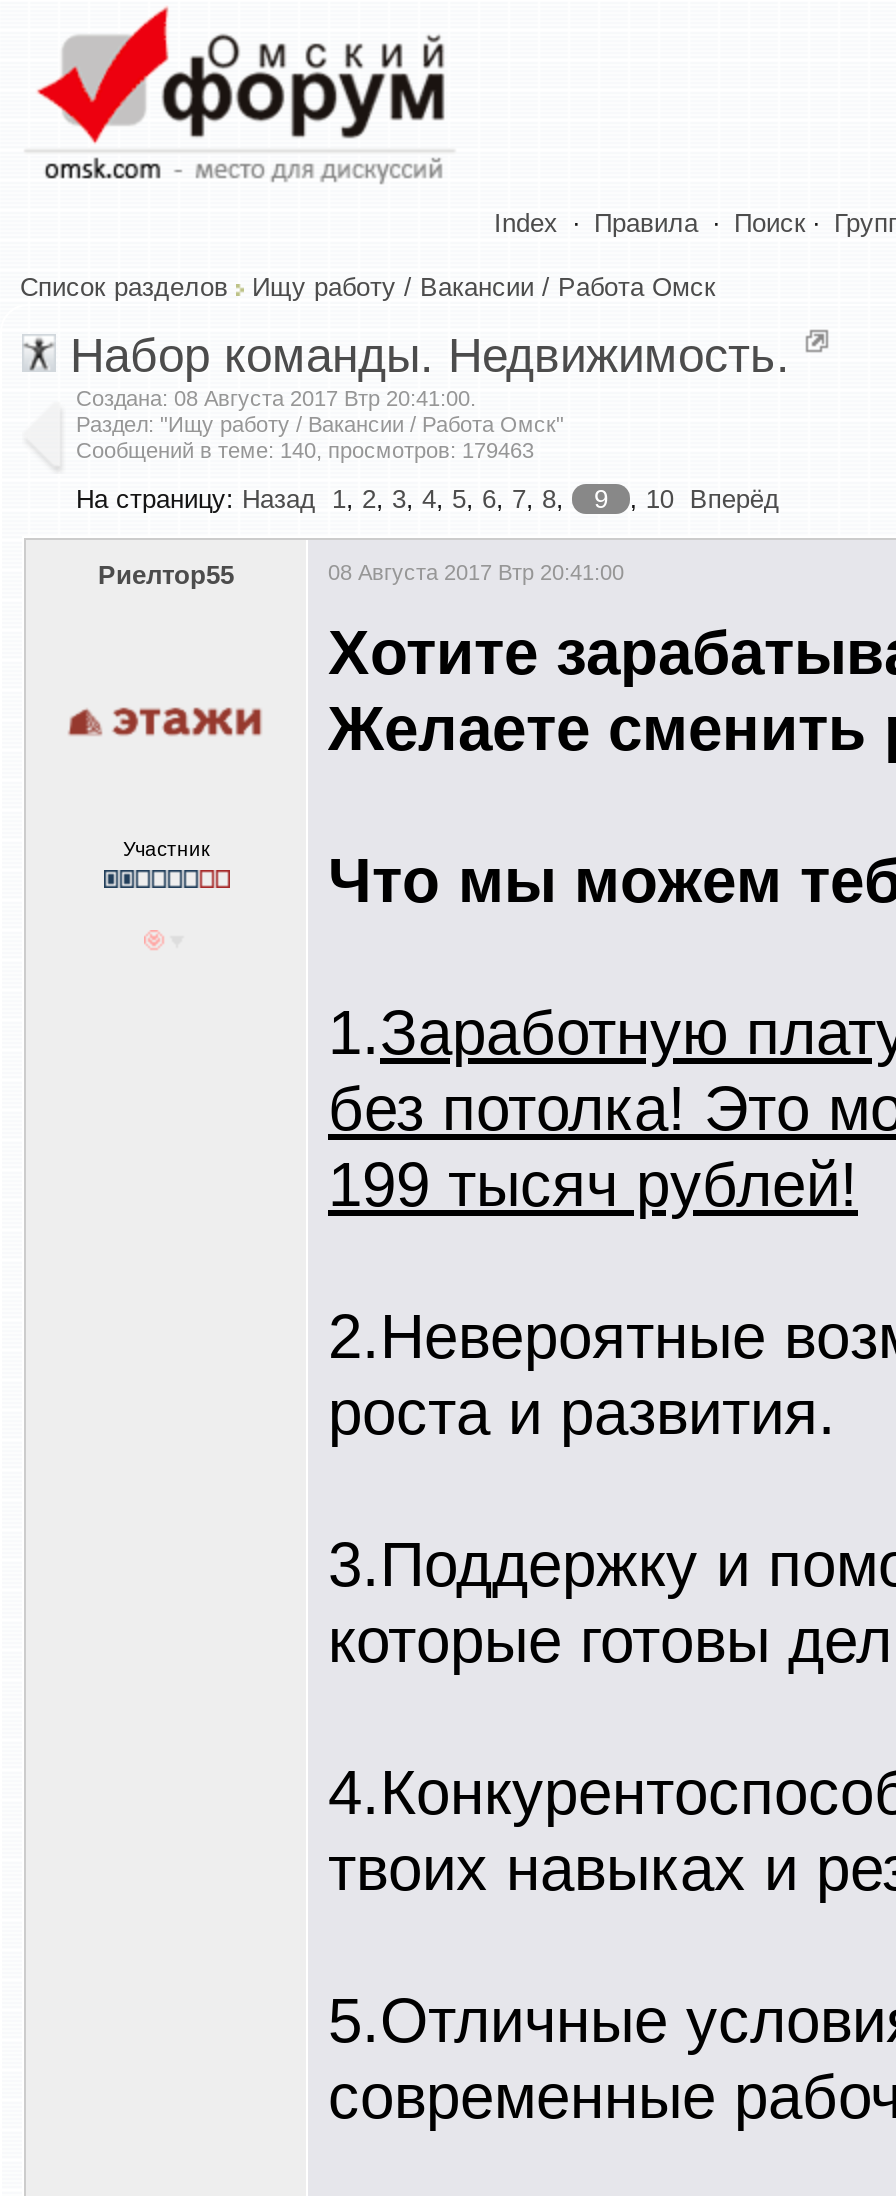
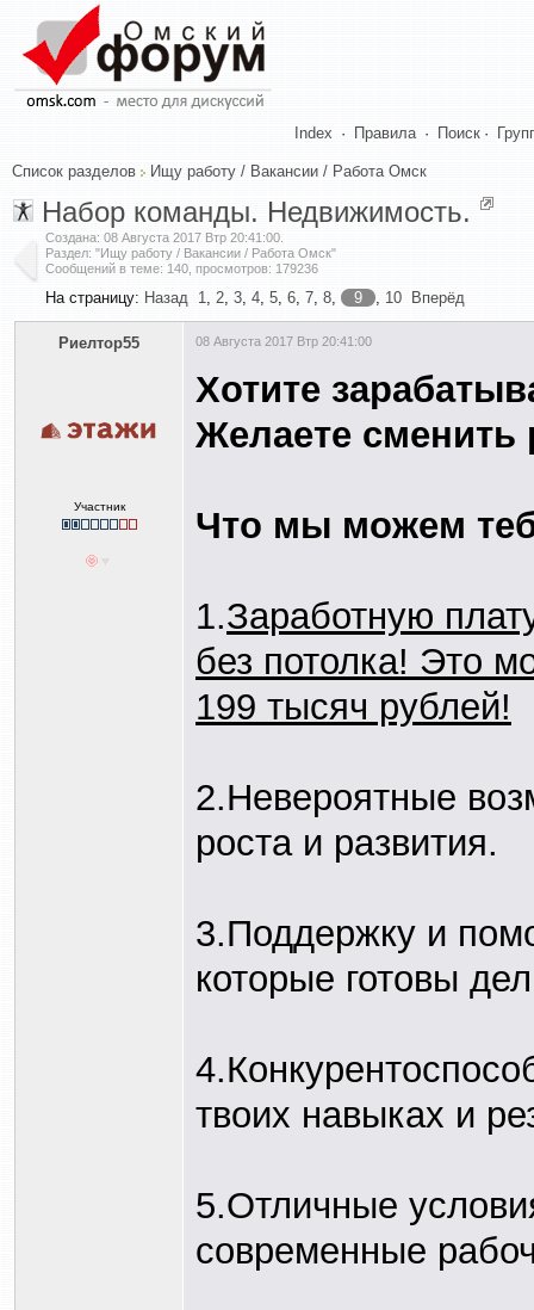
- Сообщений в теме: 140, просмотров: 179463
+ Сообщений в теме: 140, просмотров: 179236
